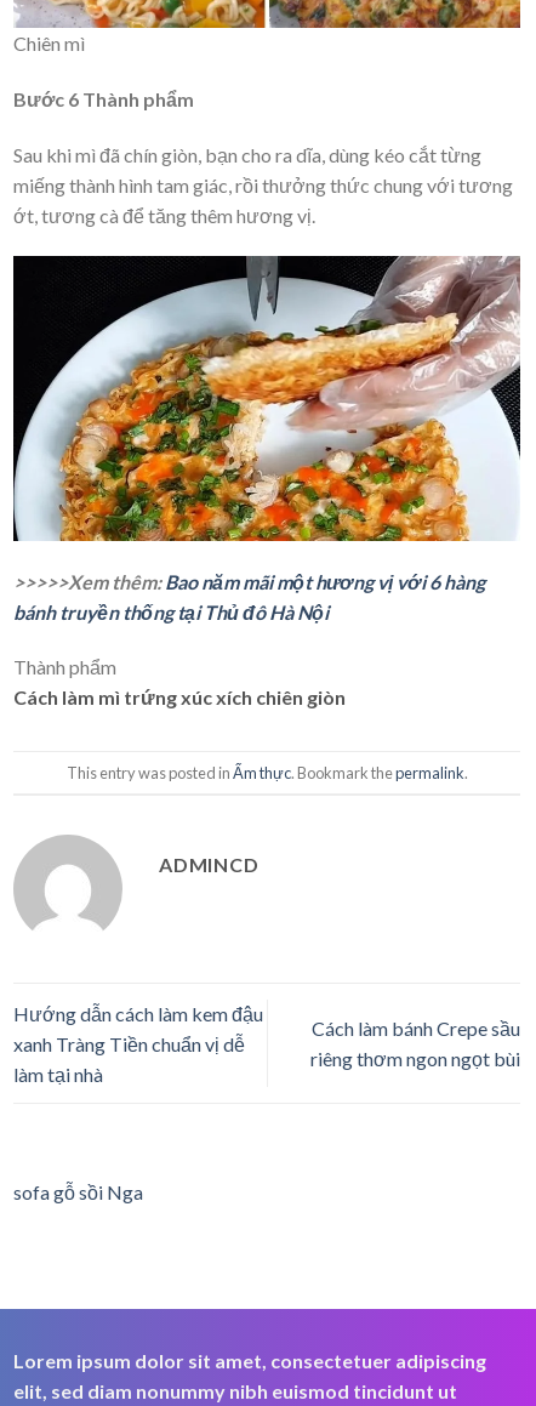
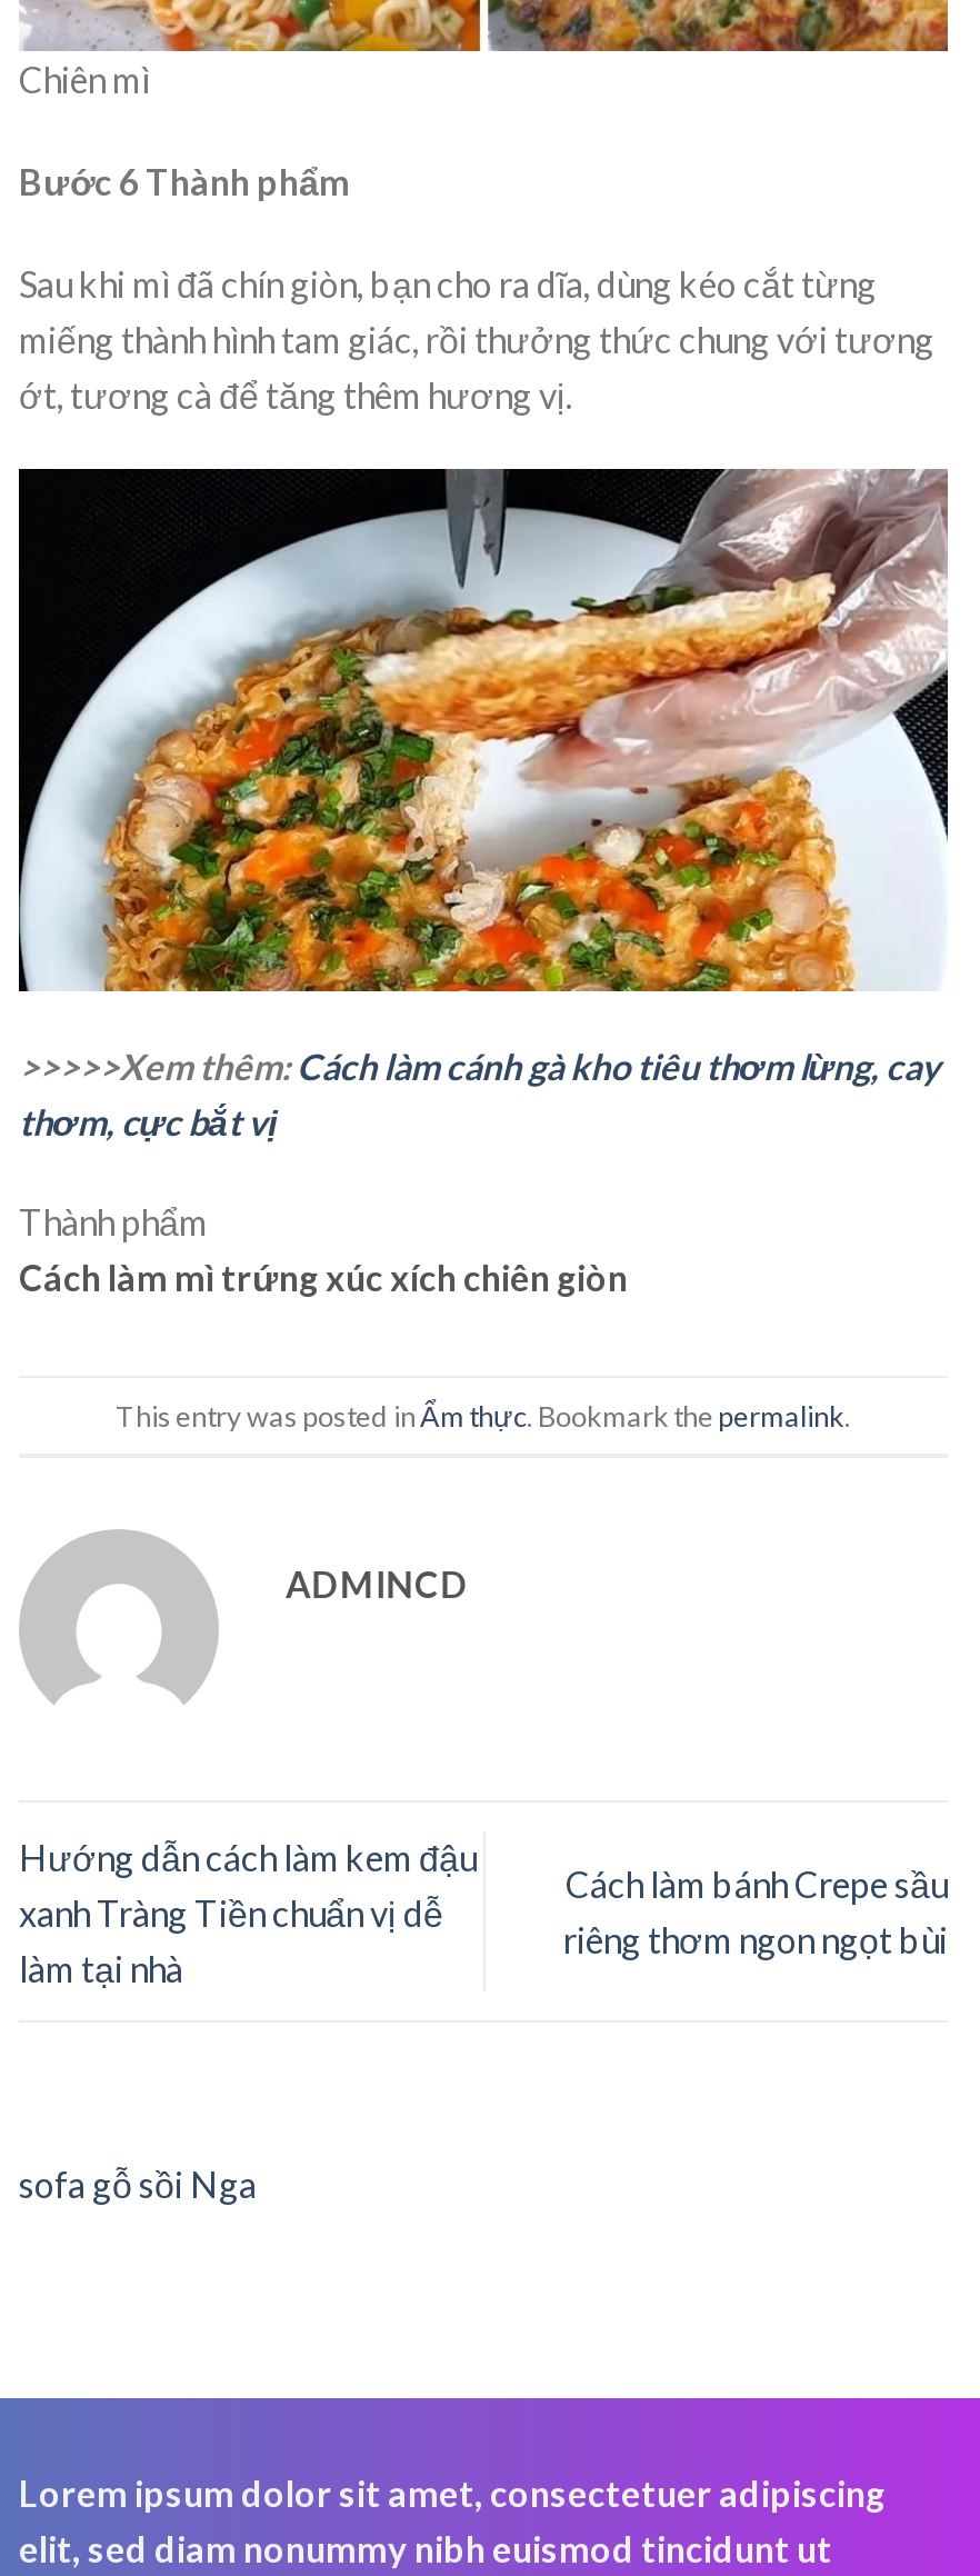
- >>>>>Xem thêm: Bao năm mãi một hương vị với 6 hàng
- bánh truyền thống tại Thủ đô Hà Nội
+ >>>>>Xem thêm: Cách làm cánh gà kho tiêu thơm lừng, cay
+ thơm, cực bắt vị
